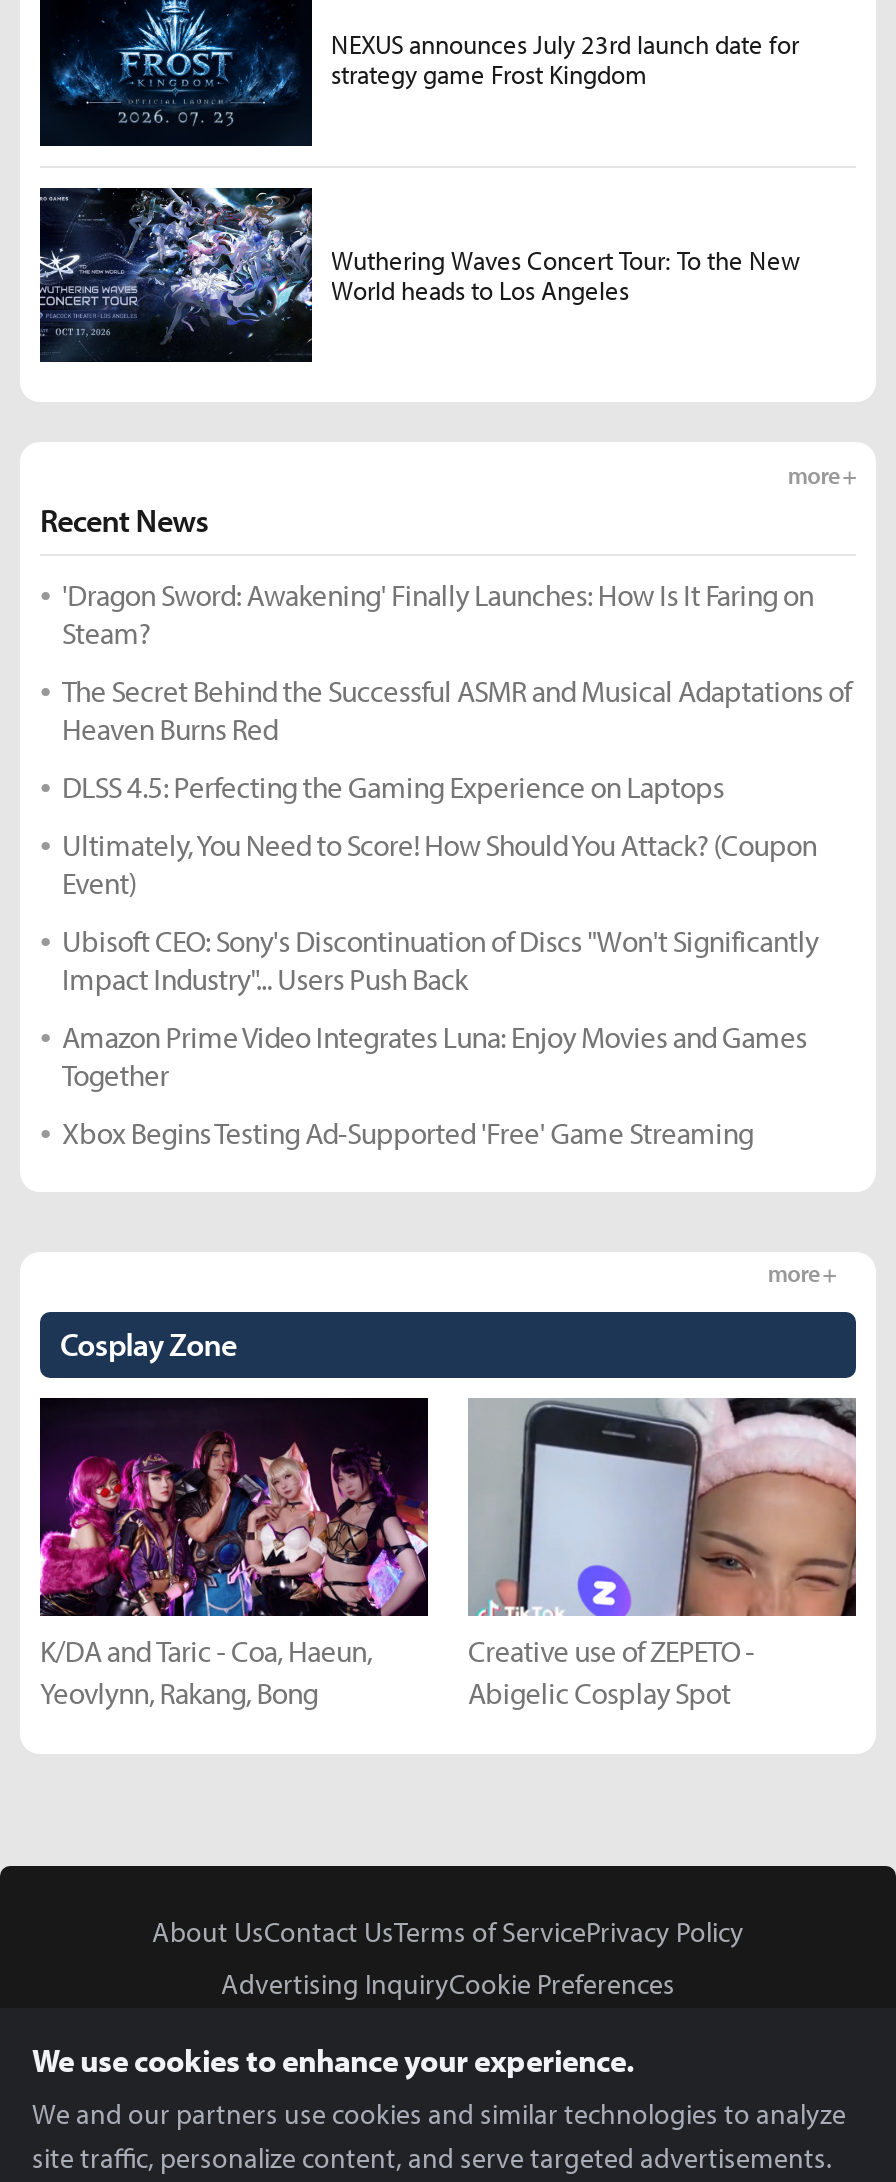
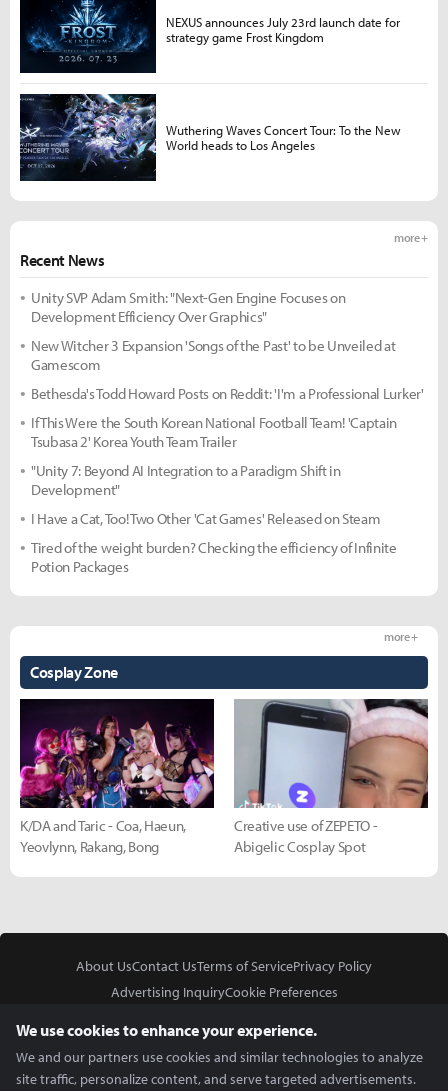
- 'Dragon Sword: Awakening' Finally Launches: How Is It Faring on
- Steam?
+ Unity SVP Adam Smith: "Next-Gen Engine Focuses on
+ Development Efficiency Over Graphics"

- The Secret Behind the Successful ASMR and Musical Adaptations of
- Heaven Burns Red
+ New Witcher 3 Expansion 'Songs of the Past' to be Unveiled at
+ Gamescom

- DLSS 4.5: Perfecting the Gaming Experience on Laptops
+ Bethesda's Todd Howard Posts on Reddit: 'I'm a Professional Lurker'

- Ultimately, You Need to Score! How Should You Attack? (Coupon
- Event)
+ If This Were the South Korean National Football Team! 'Captain
+ Tsubasa 2' Korea Youth Team Trailer

- Ubisoft CEO: Sony's Discontinuation of Discs "Won't Significantly
- Impact Industry"... Users Push Back
+ "Unity 7: Beyond AI Integration to a Paradigm Shift in
+ Development"

- Amazon Prime Video Integrates Luna: Enjoy Movies and Games
- Together
+ I Have a Cat, Too! Two Other 'Cat Games' Released on Steam

- Xbox Begins Testing Ad-Supported 'Free' Game Streaming
+ Tired of the weight burden? Checking the efficiency of Infinite
+ Potion Packages
